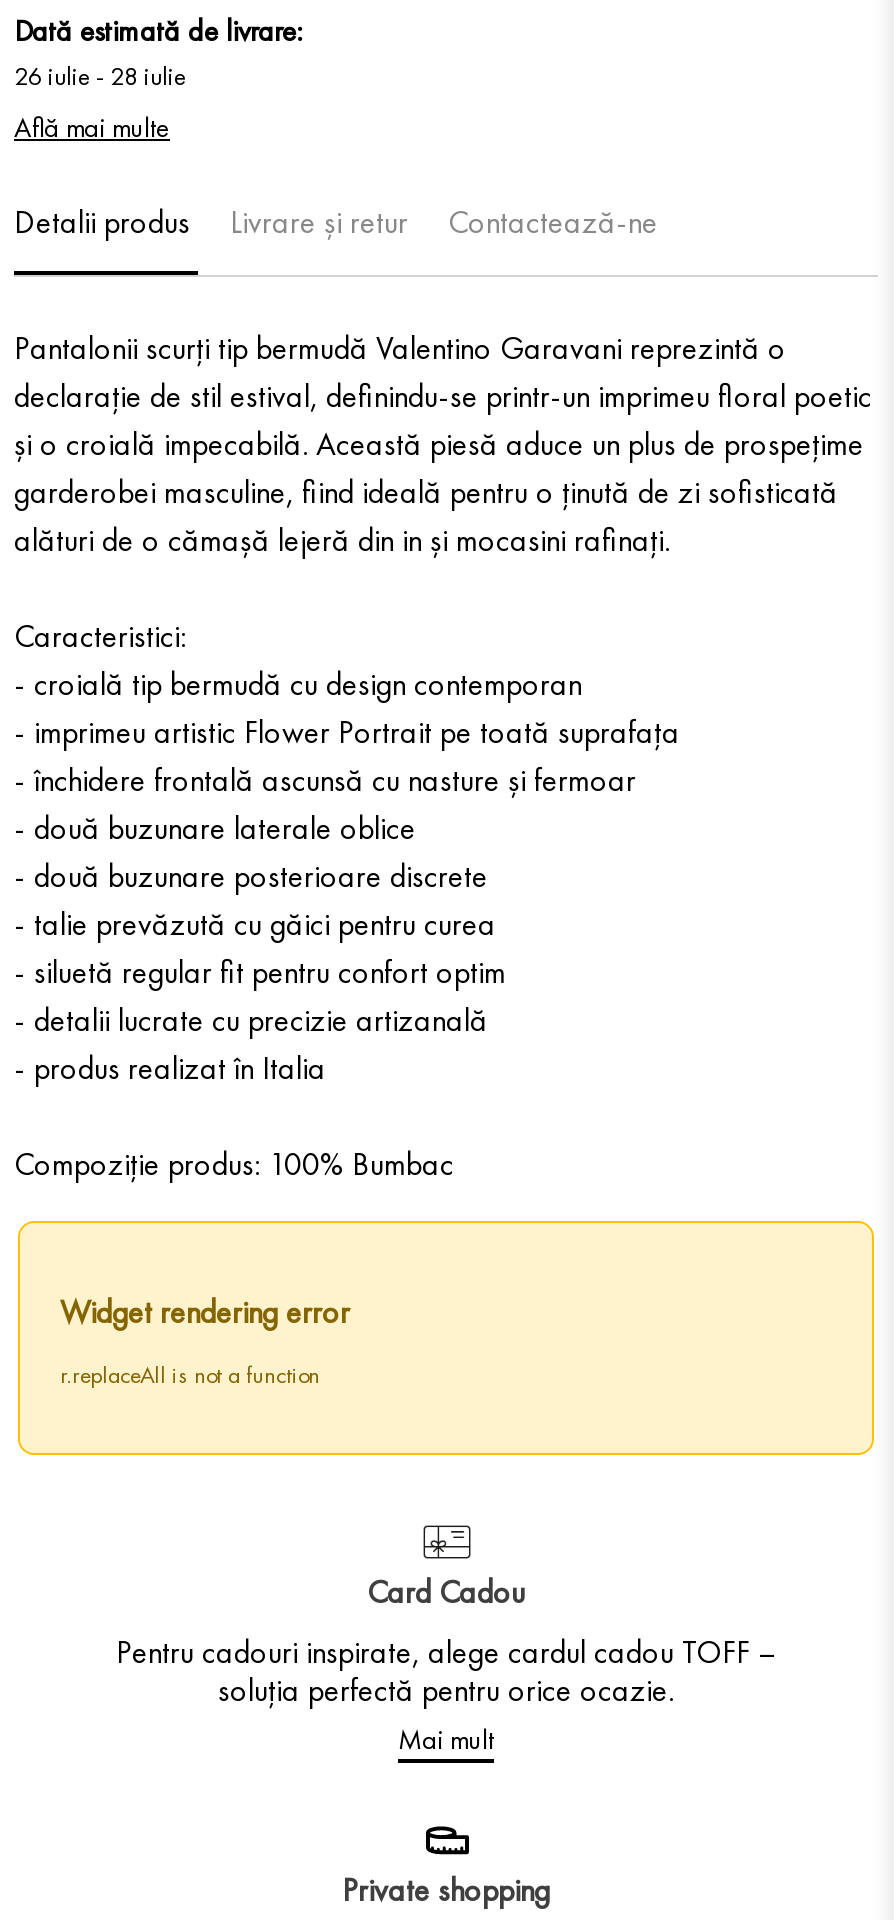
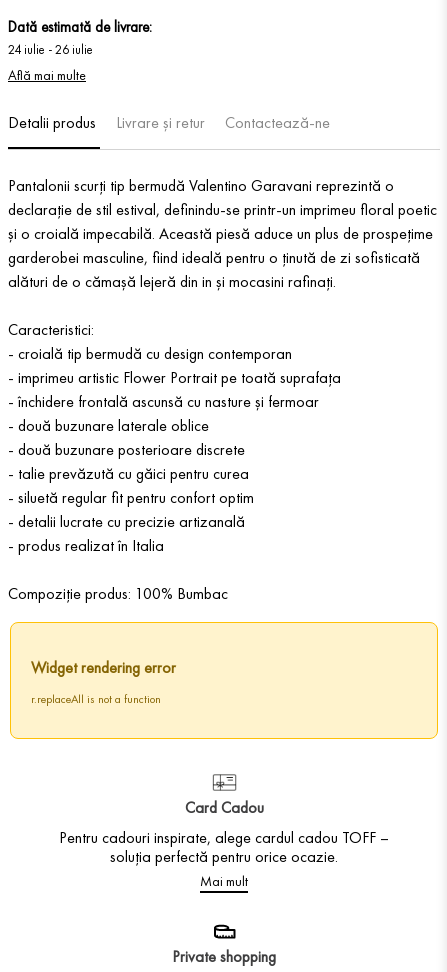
- 26 iulie - 28 iulie
+ 24 iulie - 26 iulie
